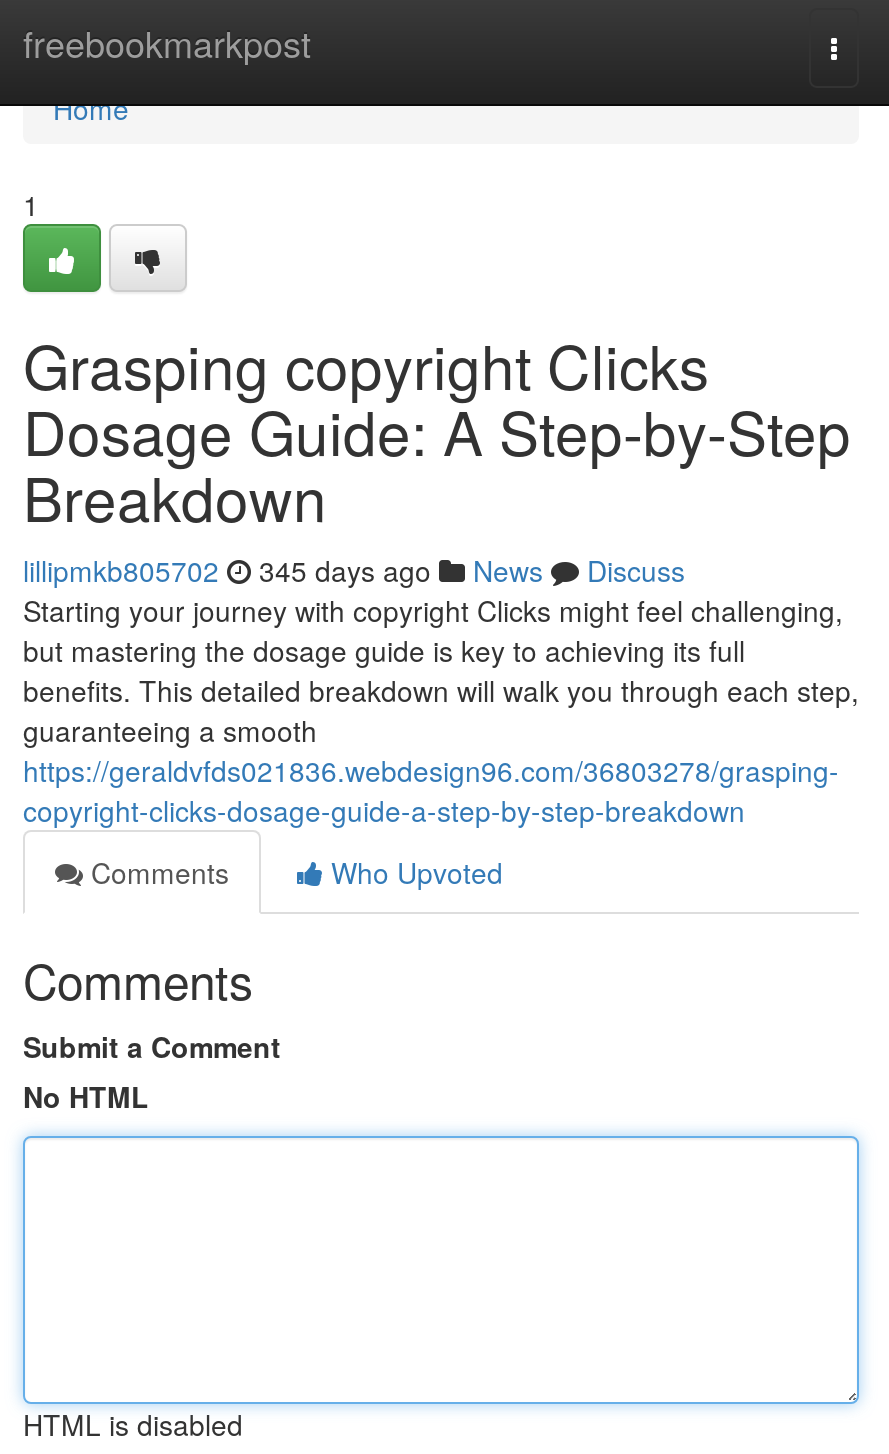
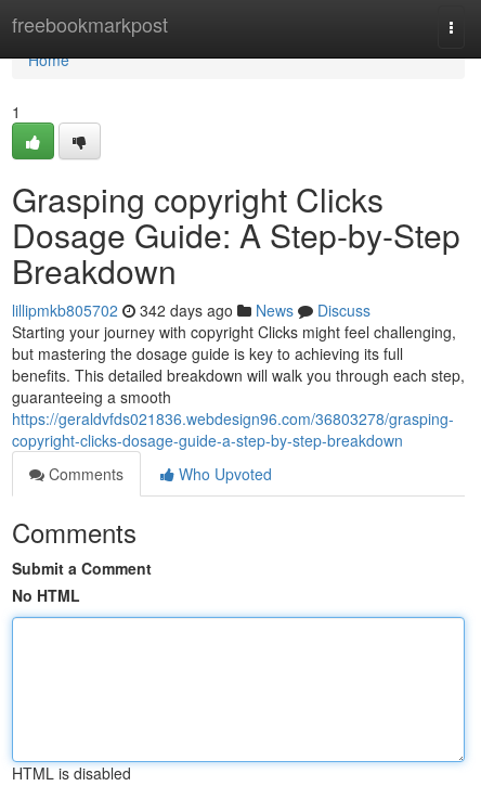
- lillipmkb805702 345 days ago News Discuss
+ lillipmkb805702 342 days ago News Discuss
